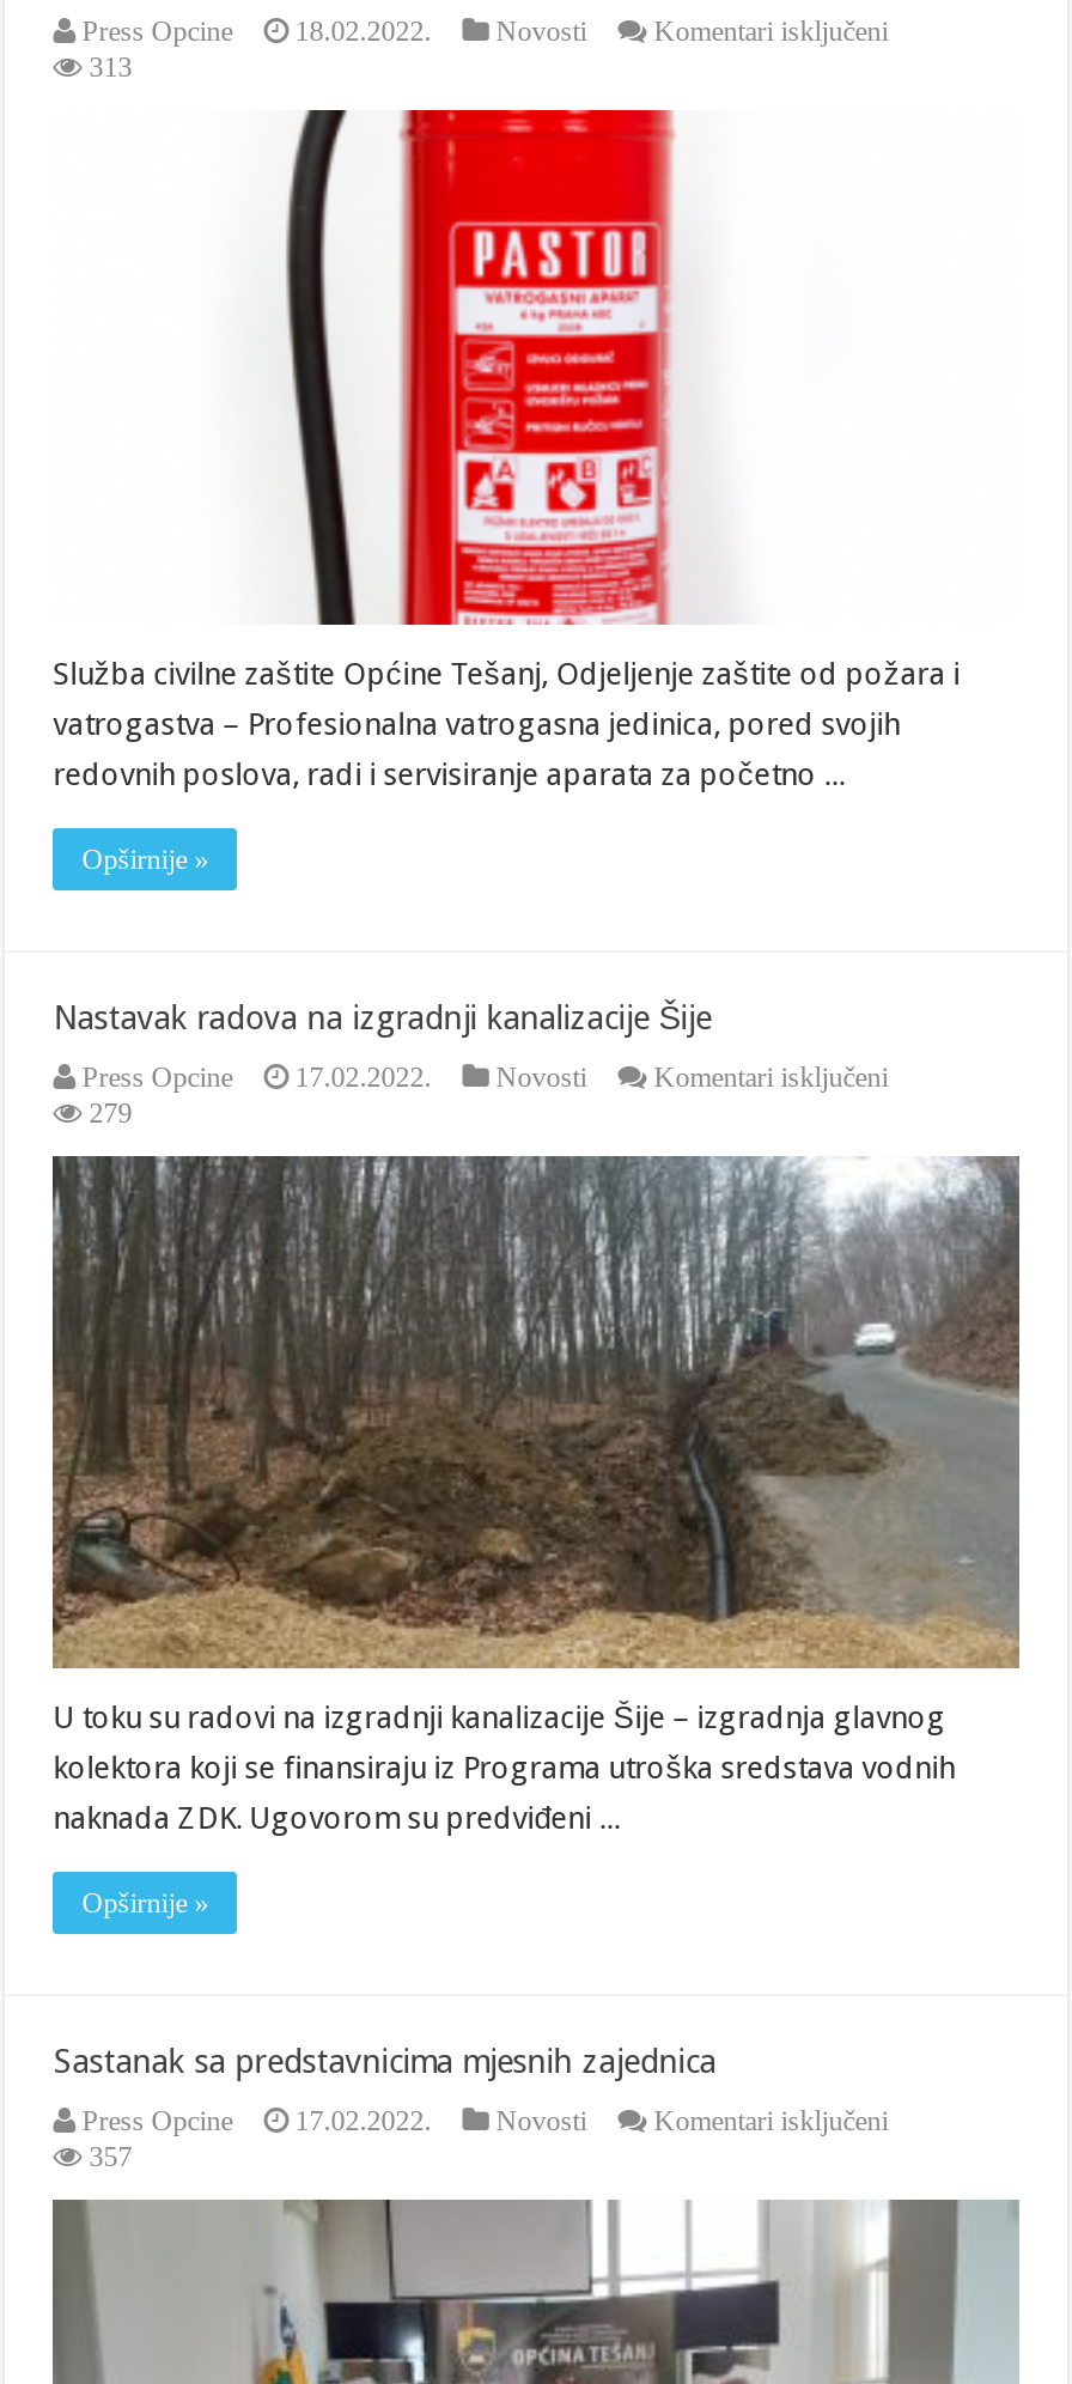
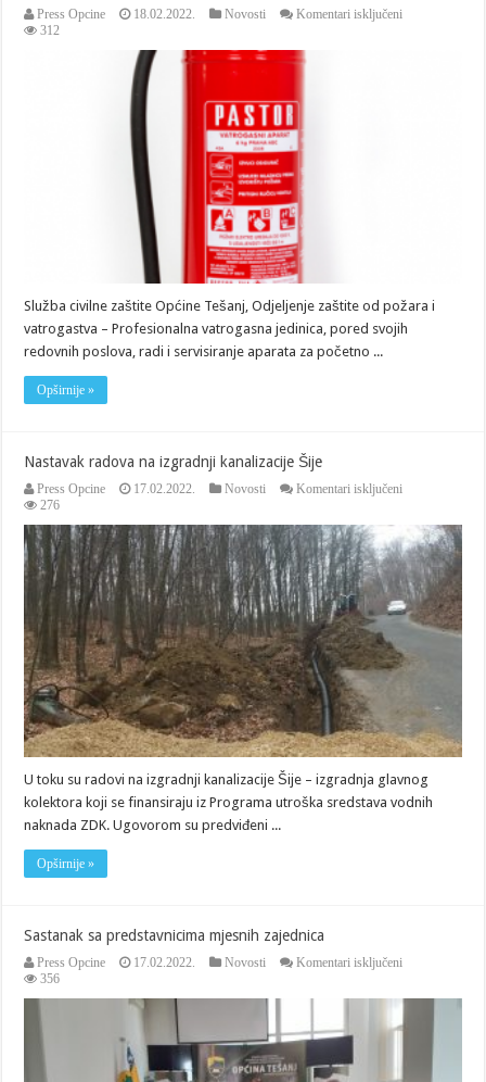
- 313
+ 312

- 279
+ 276

- 357
+ 356
